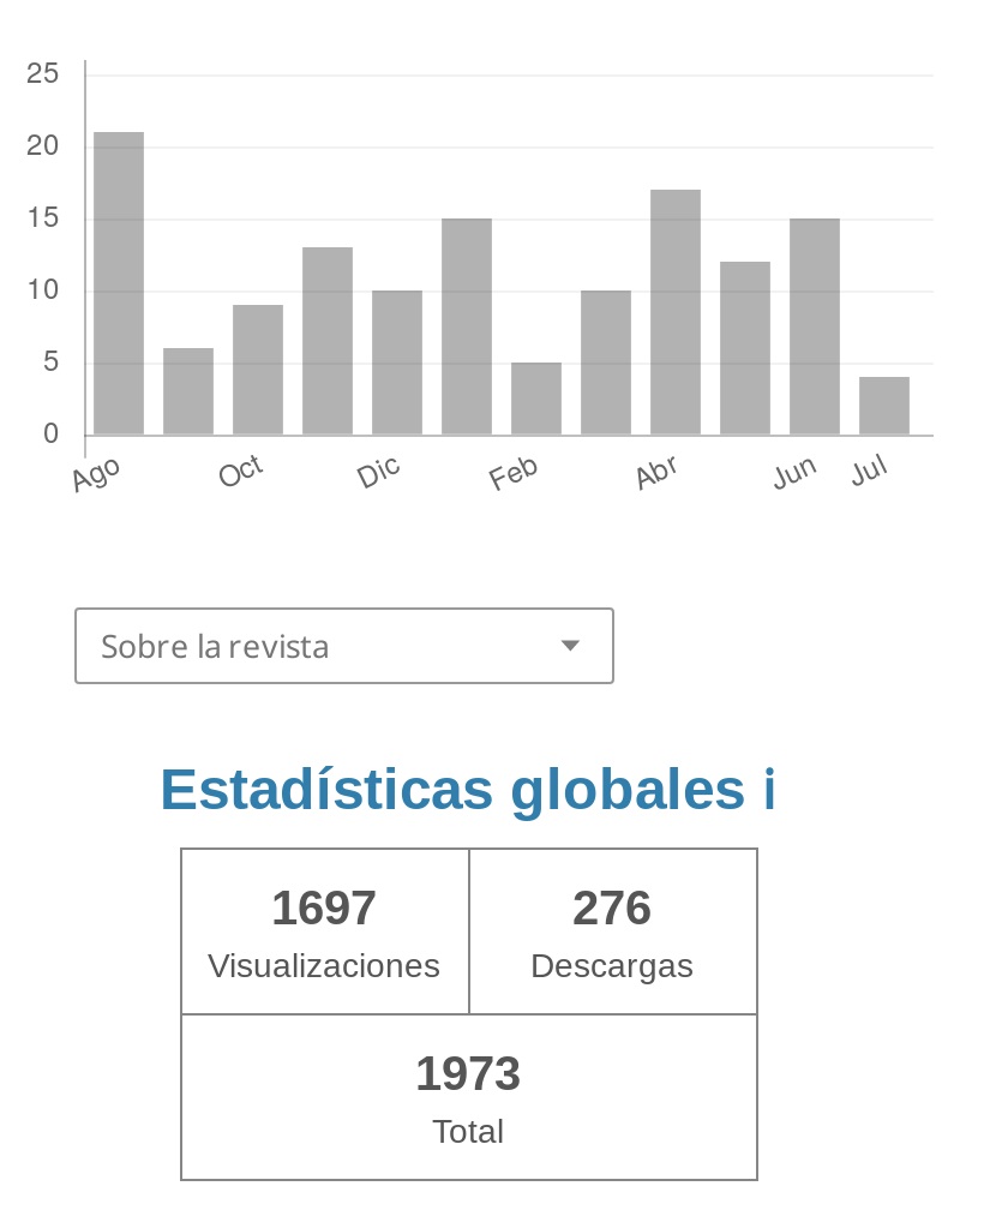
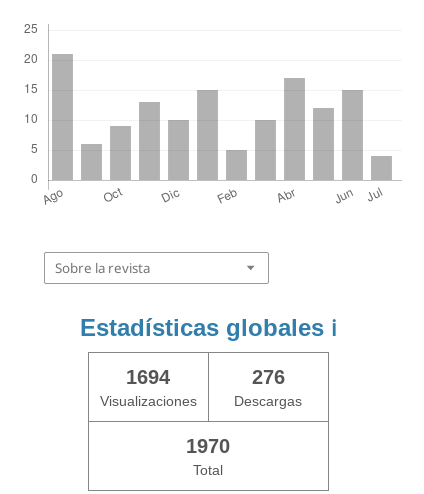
- 1697
+ 1694

- 1973
+ 1970
